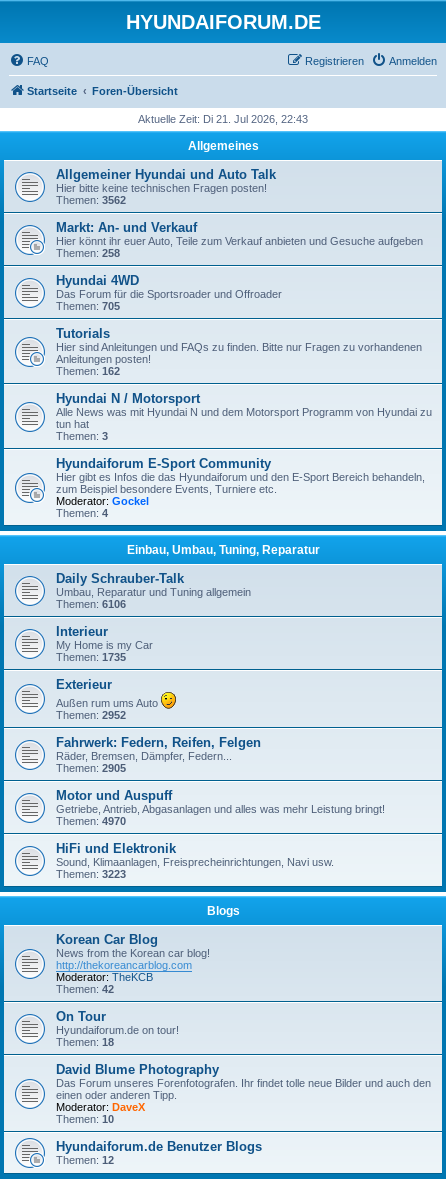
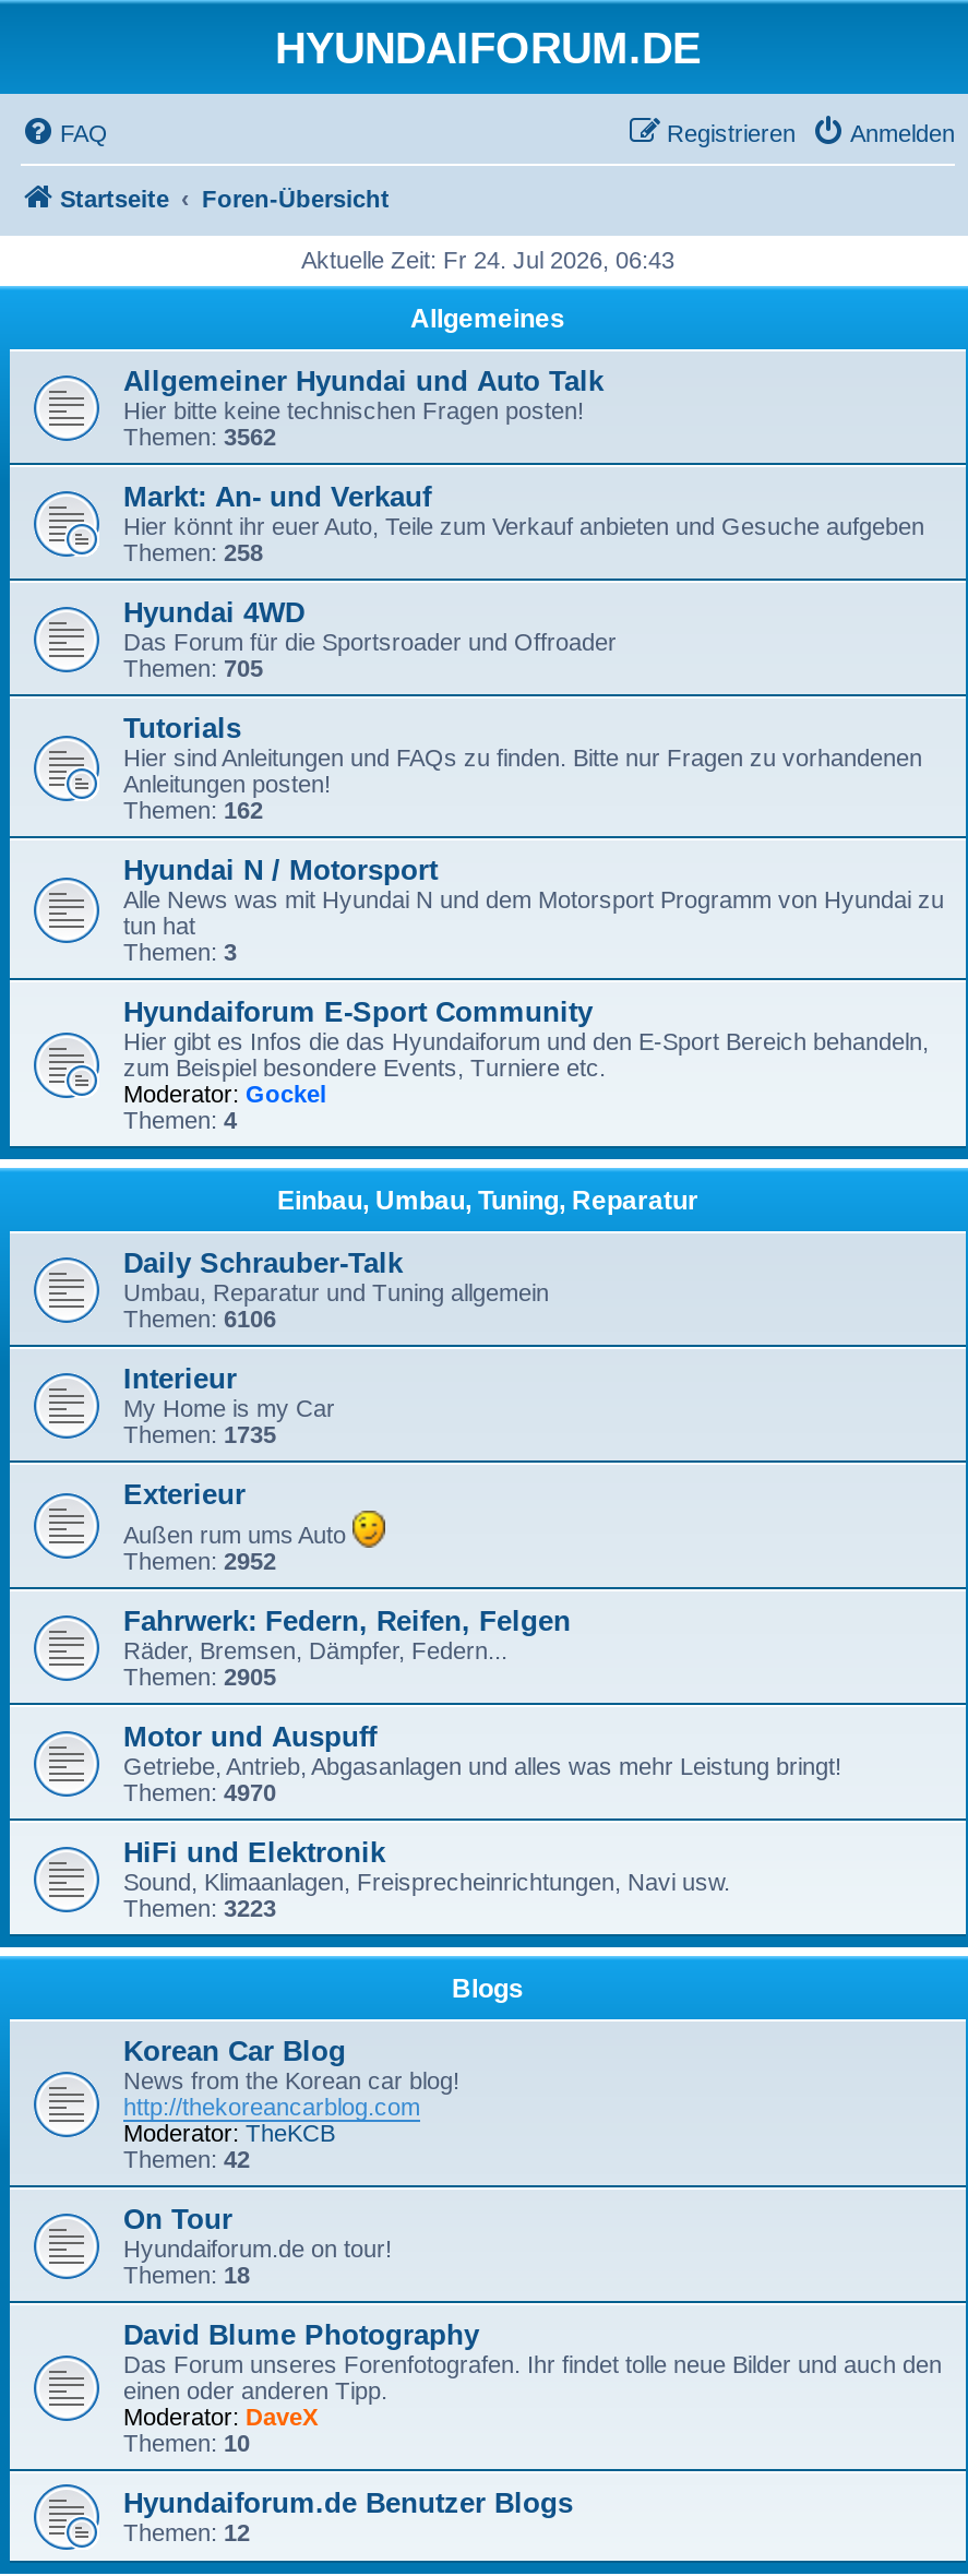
- Aktuelle Zeit: Di 21. Jul 2026, 22:43
+ Aktuelle Zeit: Fr 24. Jul 2026, 06:43
